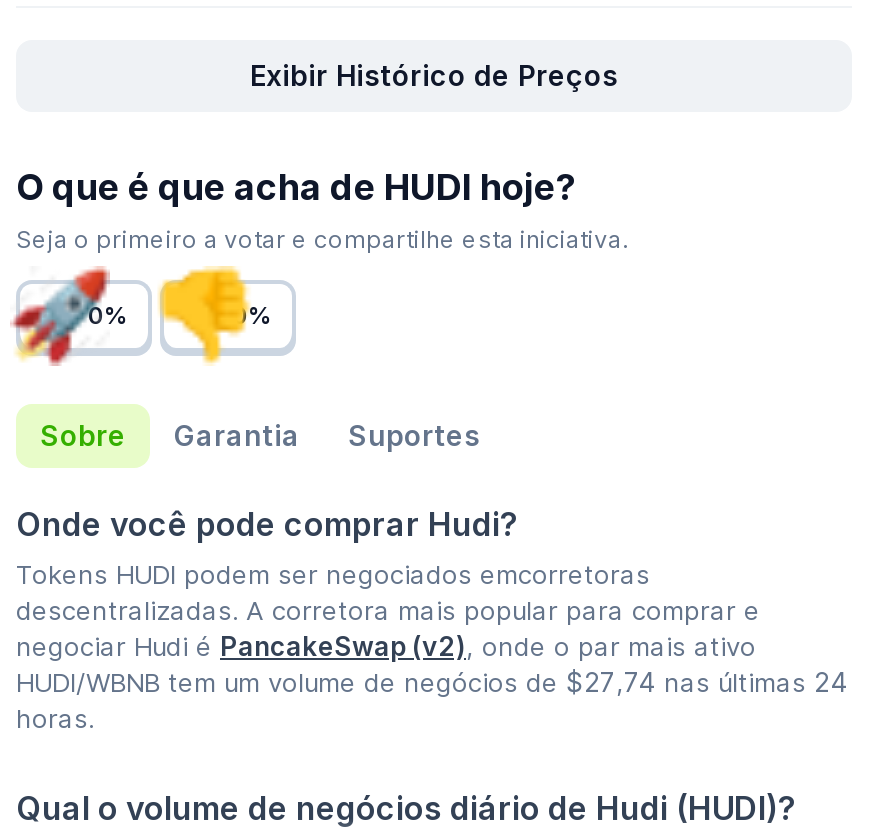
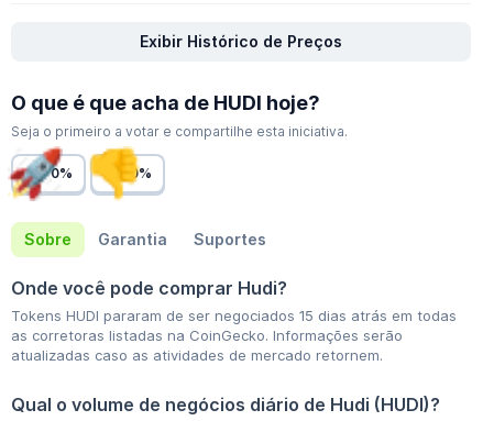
- Tokens HUDI podem ser negociados emcorretoras
- descentralizadas. A corretora mais popular para comprar e
- negociar Hudi é PancakeSwap (v2), onde o par mais ativo
- HUDI/WBNB tem um volume de negócios de $27,74 nas últimas 24
- horas.
+ Tokens HUDI pararam de ser negociados 15 dias atrás em todas
+ as corretoras listadas na CoinGecko. Informações serão
+ atualizadas caso as atividades de mercado retornem.
